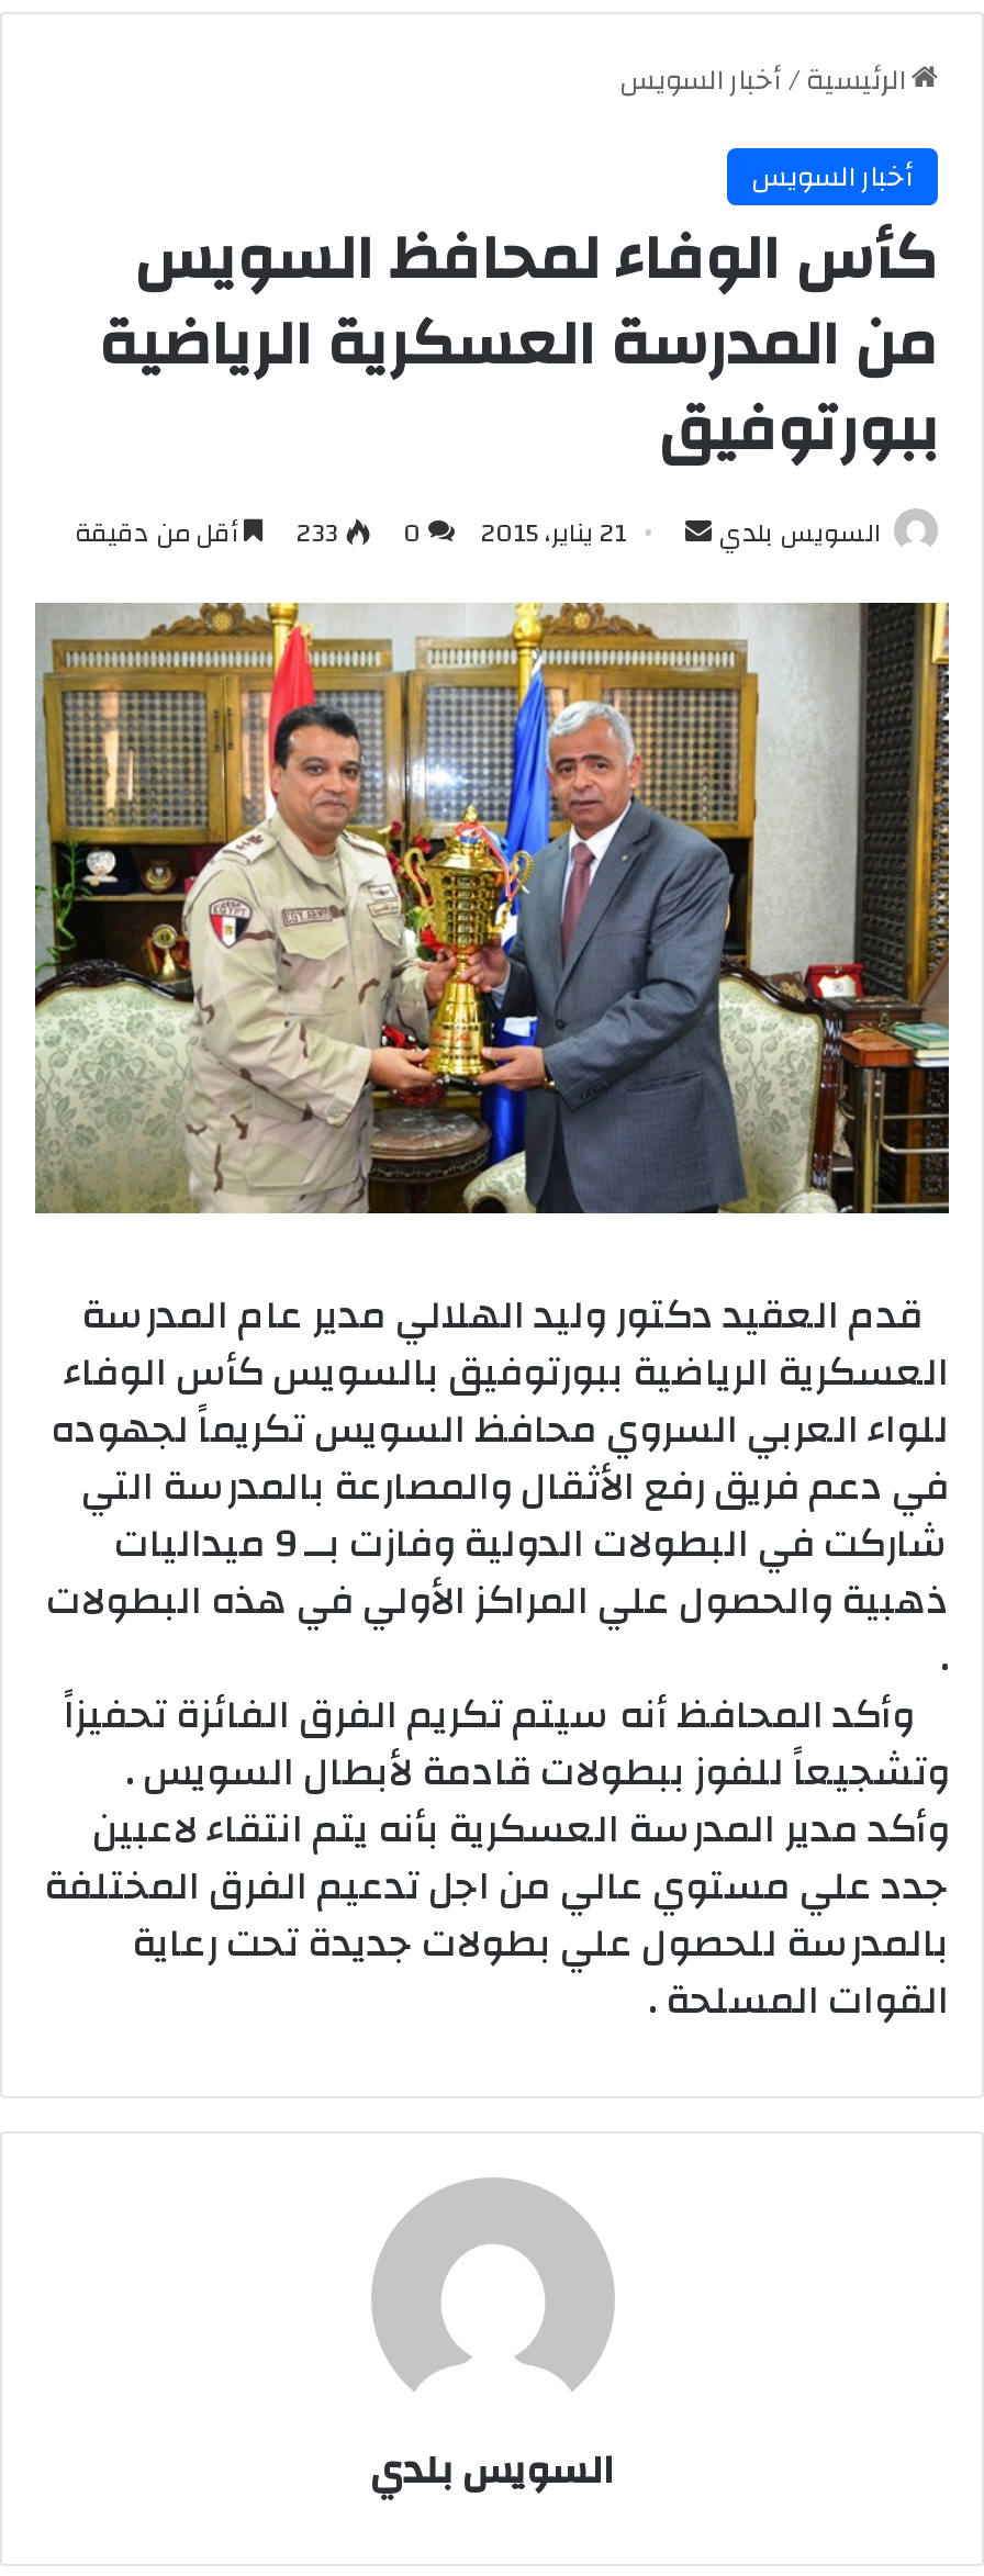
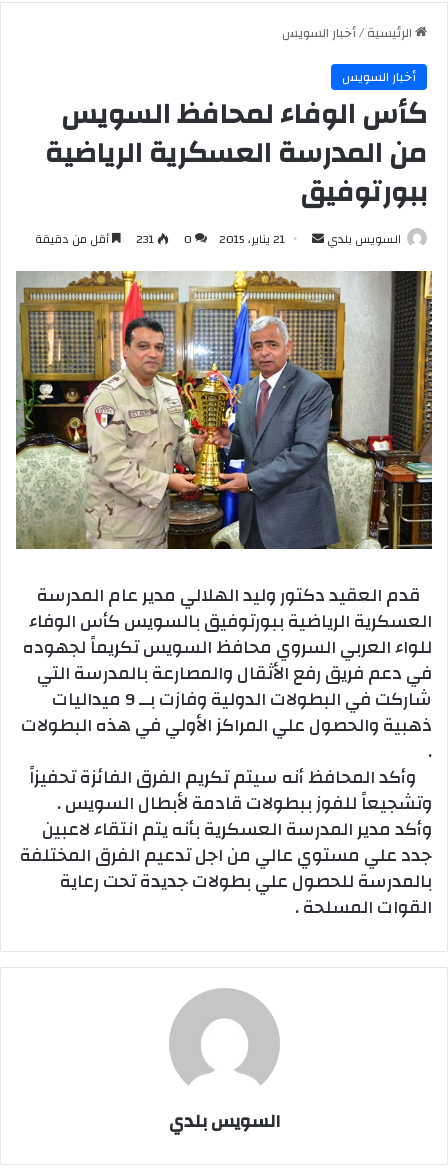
- 0 233 أقل من دقيقة
+ 0 231 أقل من دقيقة
